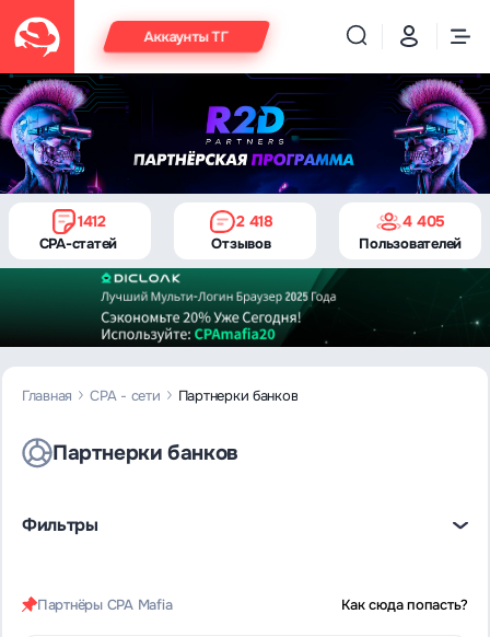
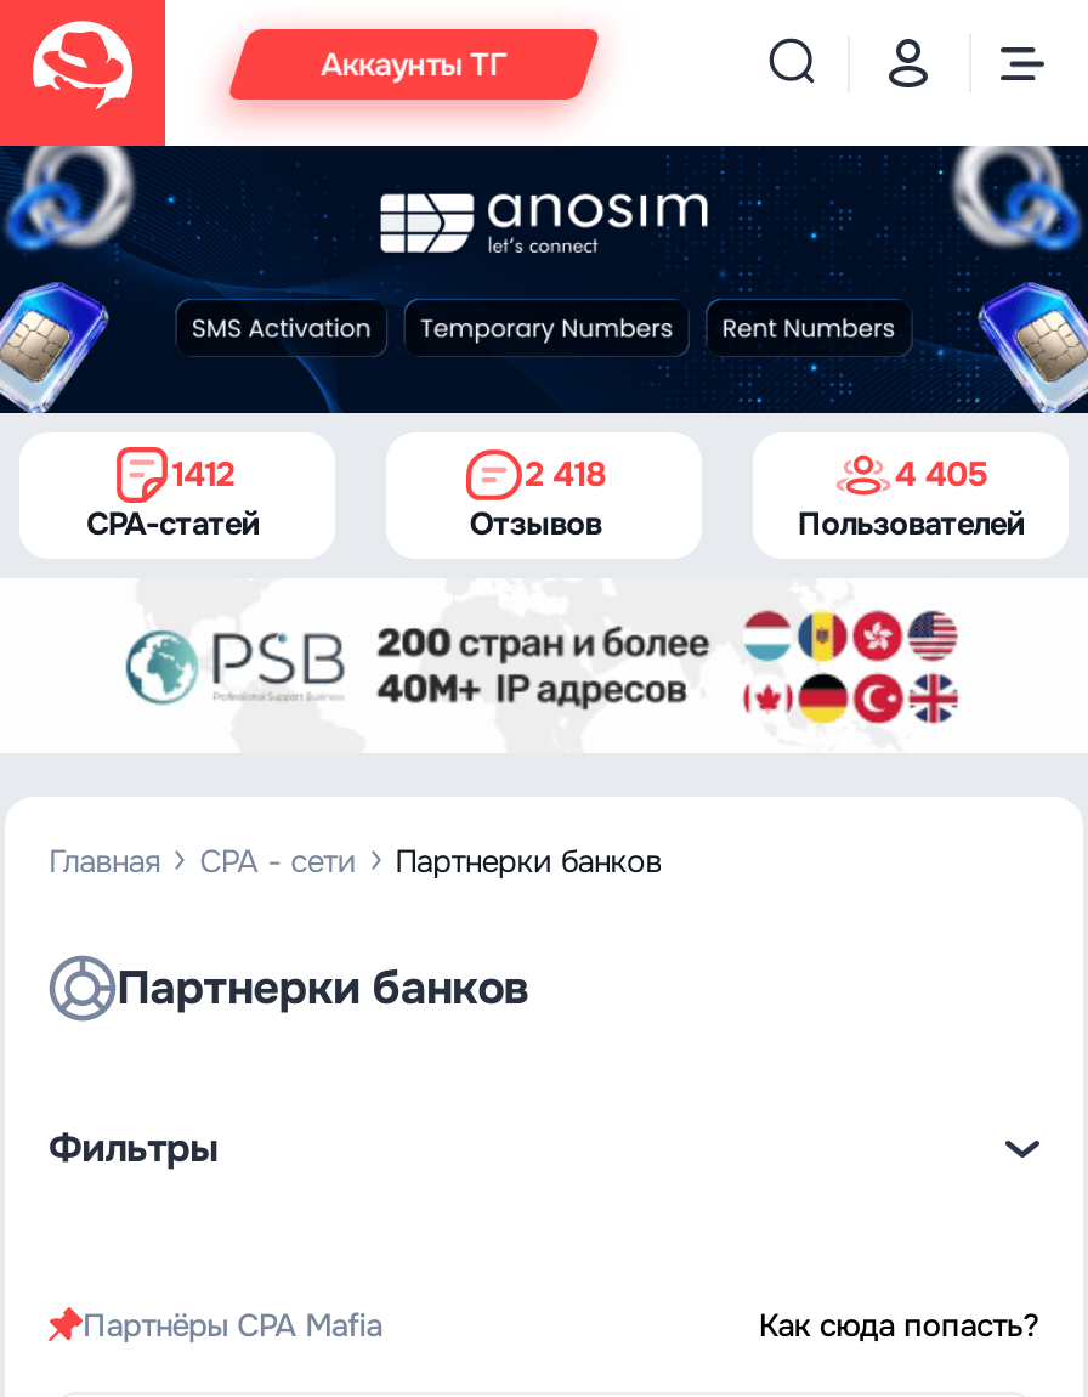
- [image]
+ [image]

- [image]
+ [image]
